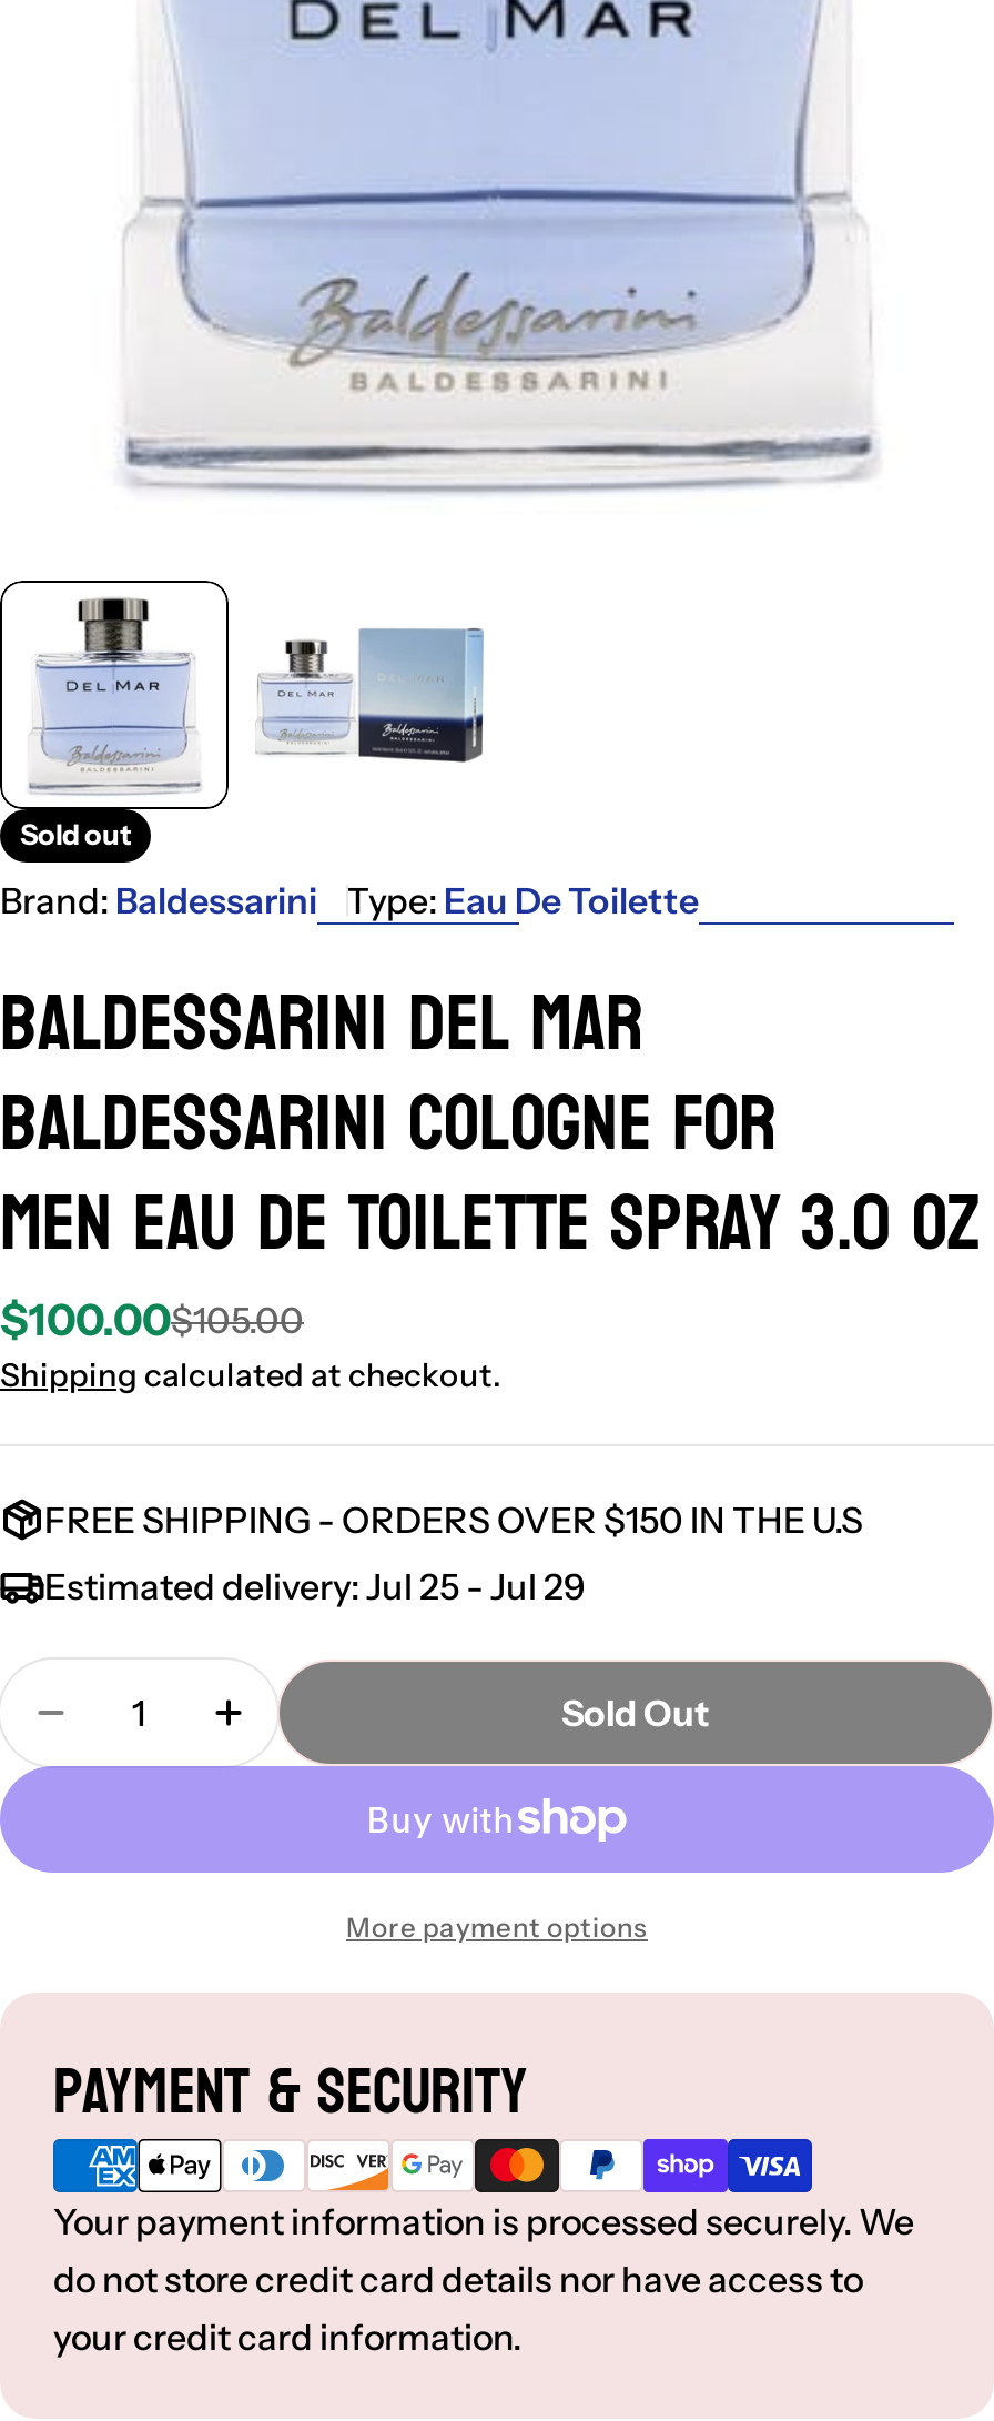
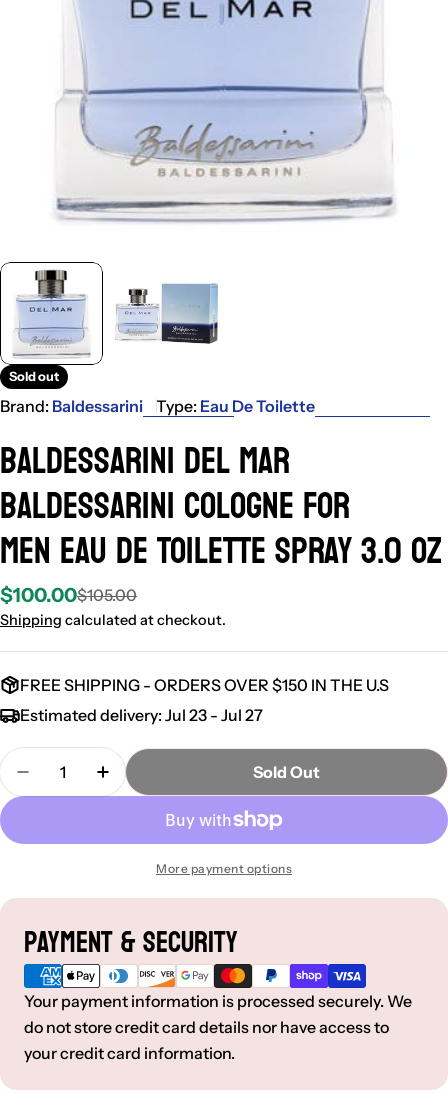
- Estimated delivery: Jul 25 - Jul 29
+ Estimated delivery: Jul 23 - Jul 27
